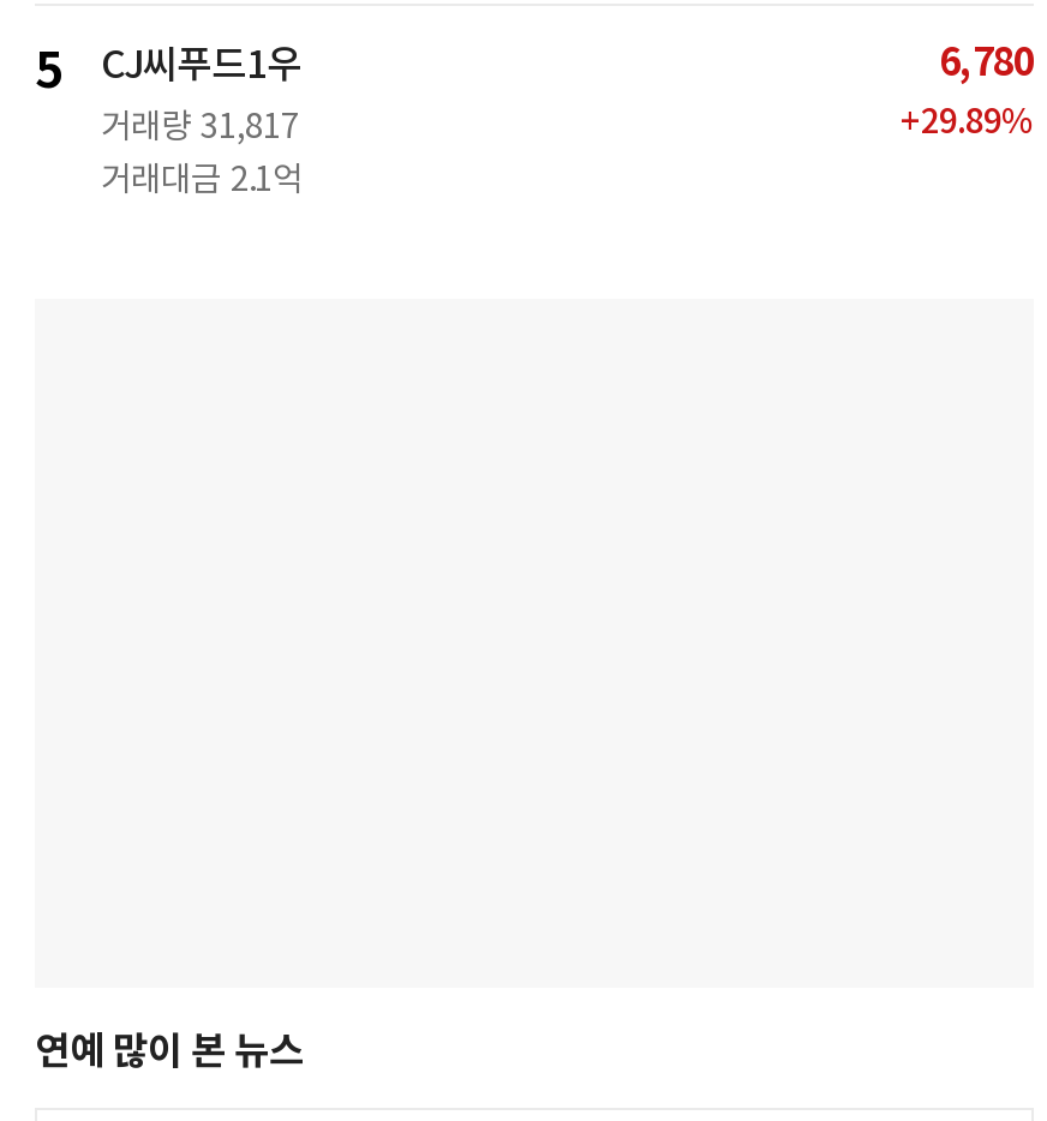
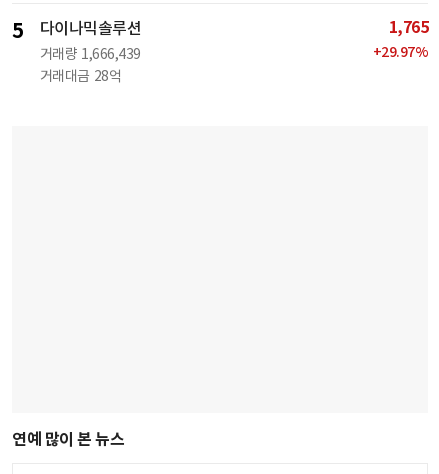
- CJ씨푸드1우
- 거래량 31,817
- 거래대금 2.1억
+ 다이나믹솔루션
+ 거래량 1,666,439
+ 거래대금 28억

- 6,780
- +29.89%
+ 1,765
+ +29.97%
